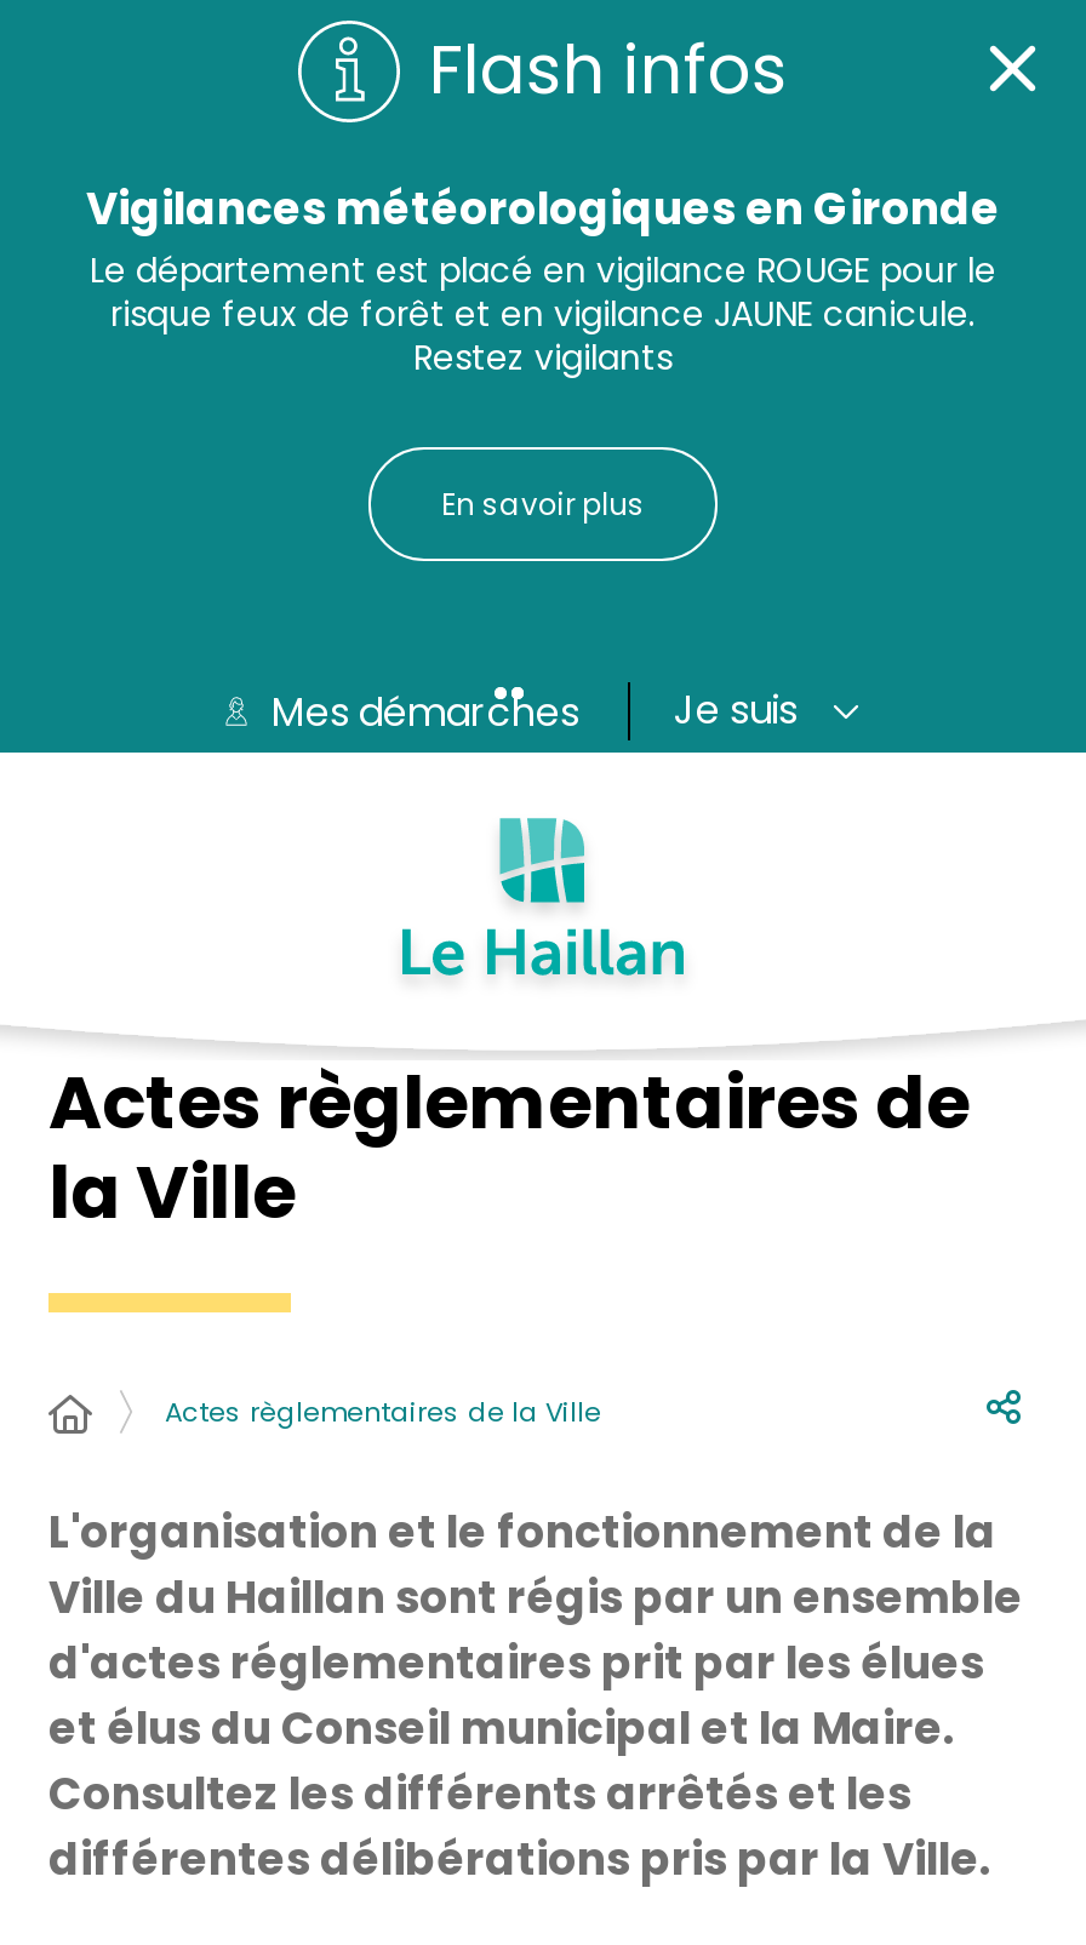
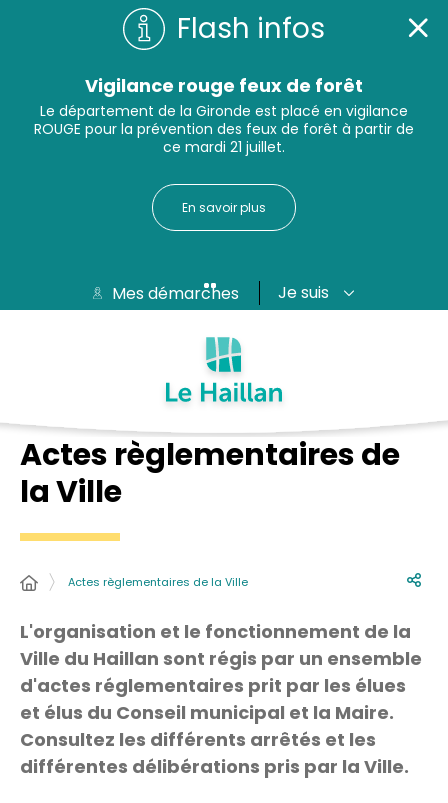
- Vigilances météorologiques en Gironde
- Le département est placé en vigilance ROUGE pour le
- risque feux de forêt et en vigilance JAUNE canicule.
- Restez vigilants
+ Vigilance rouge feux de forêt
+ Le département de la Gironde est placé en vigilance
+ ROUGE pour la prévention des feux de forêt à partir de
+ ce mardi 21 juillet.
